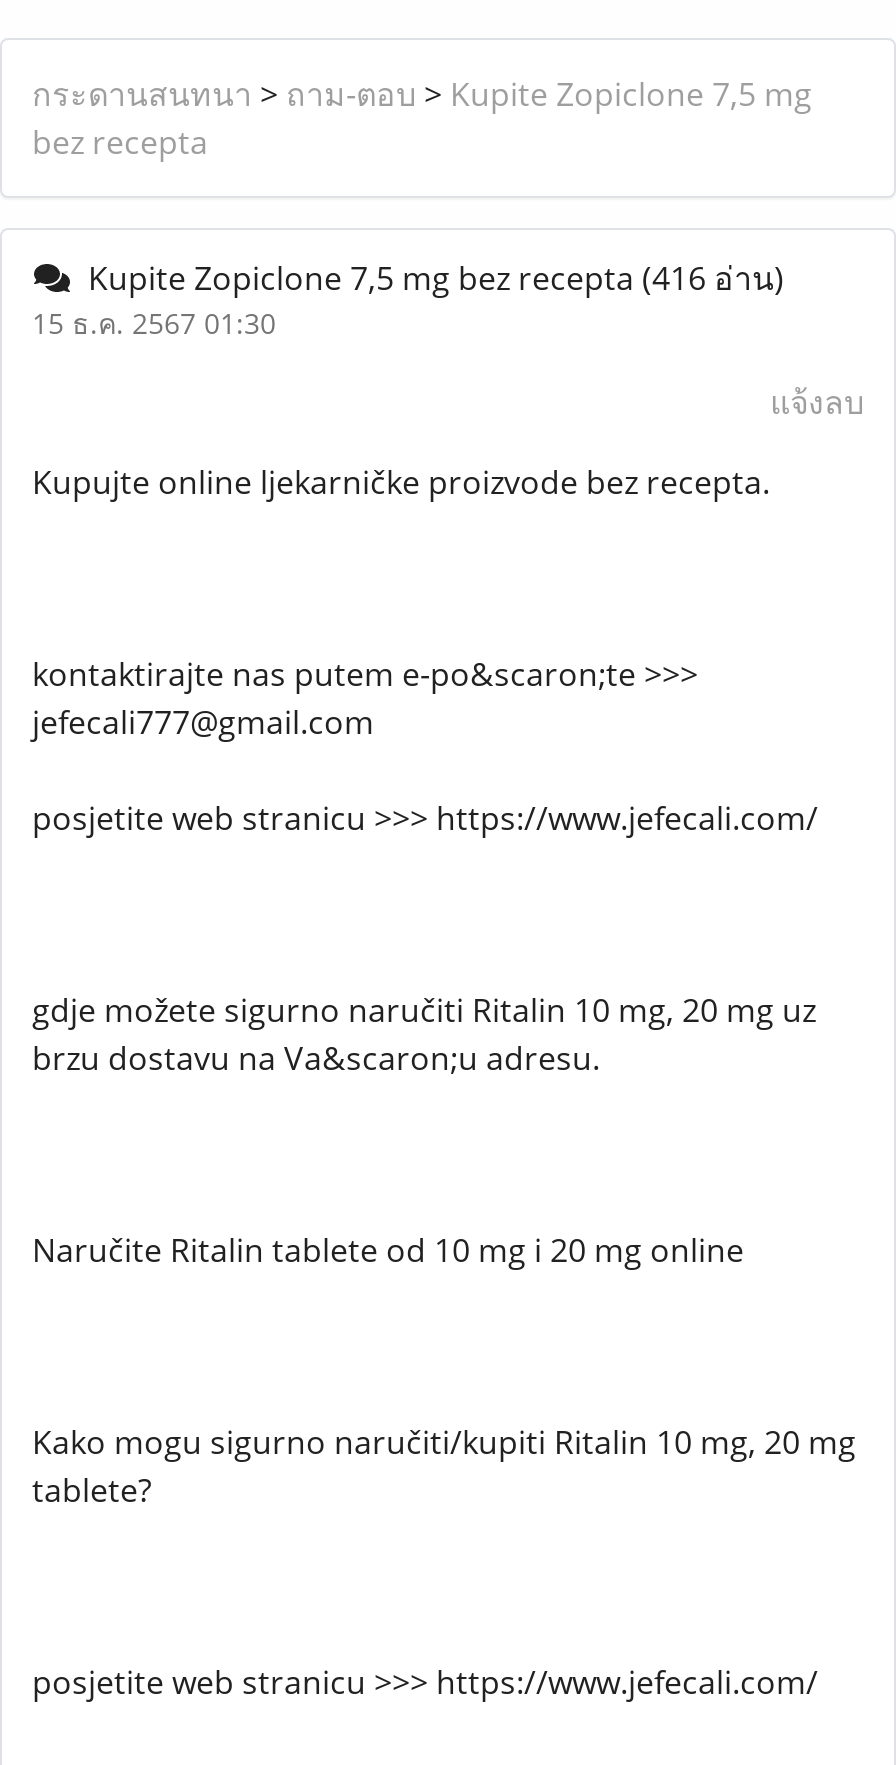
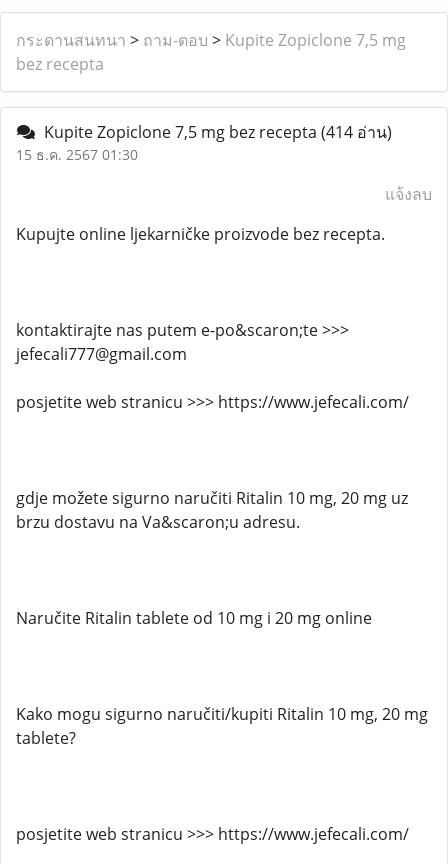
- Kupite Zopiclone 7,5 mg bez recepta (416 อ่าน)
+ Kupite Zopiclone 7,5 mg bez recepta (414 อ่าน)
